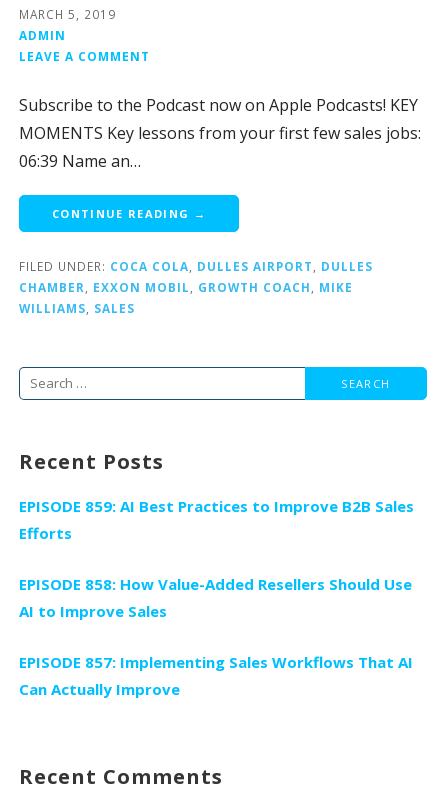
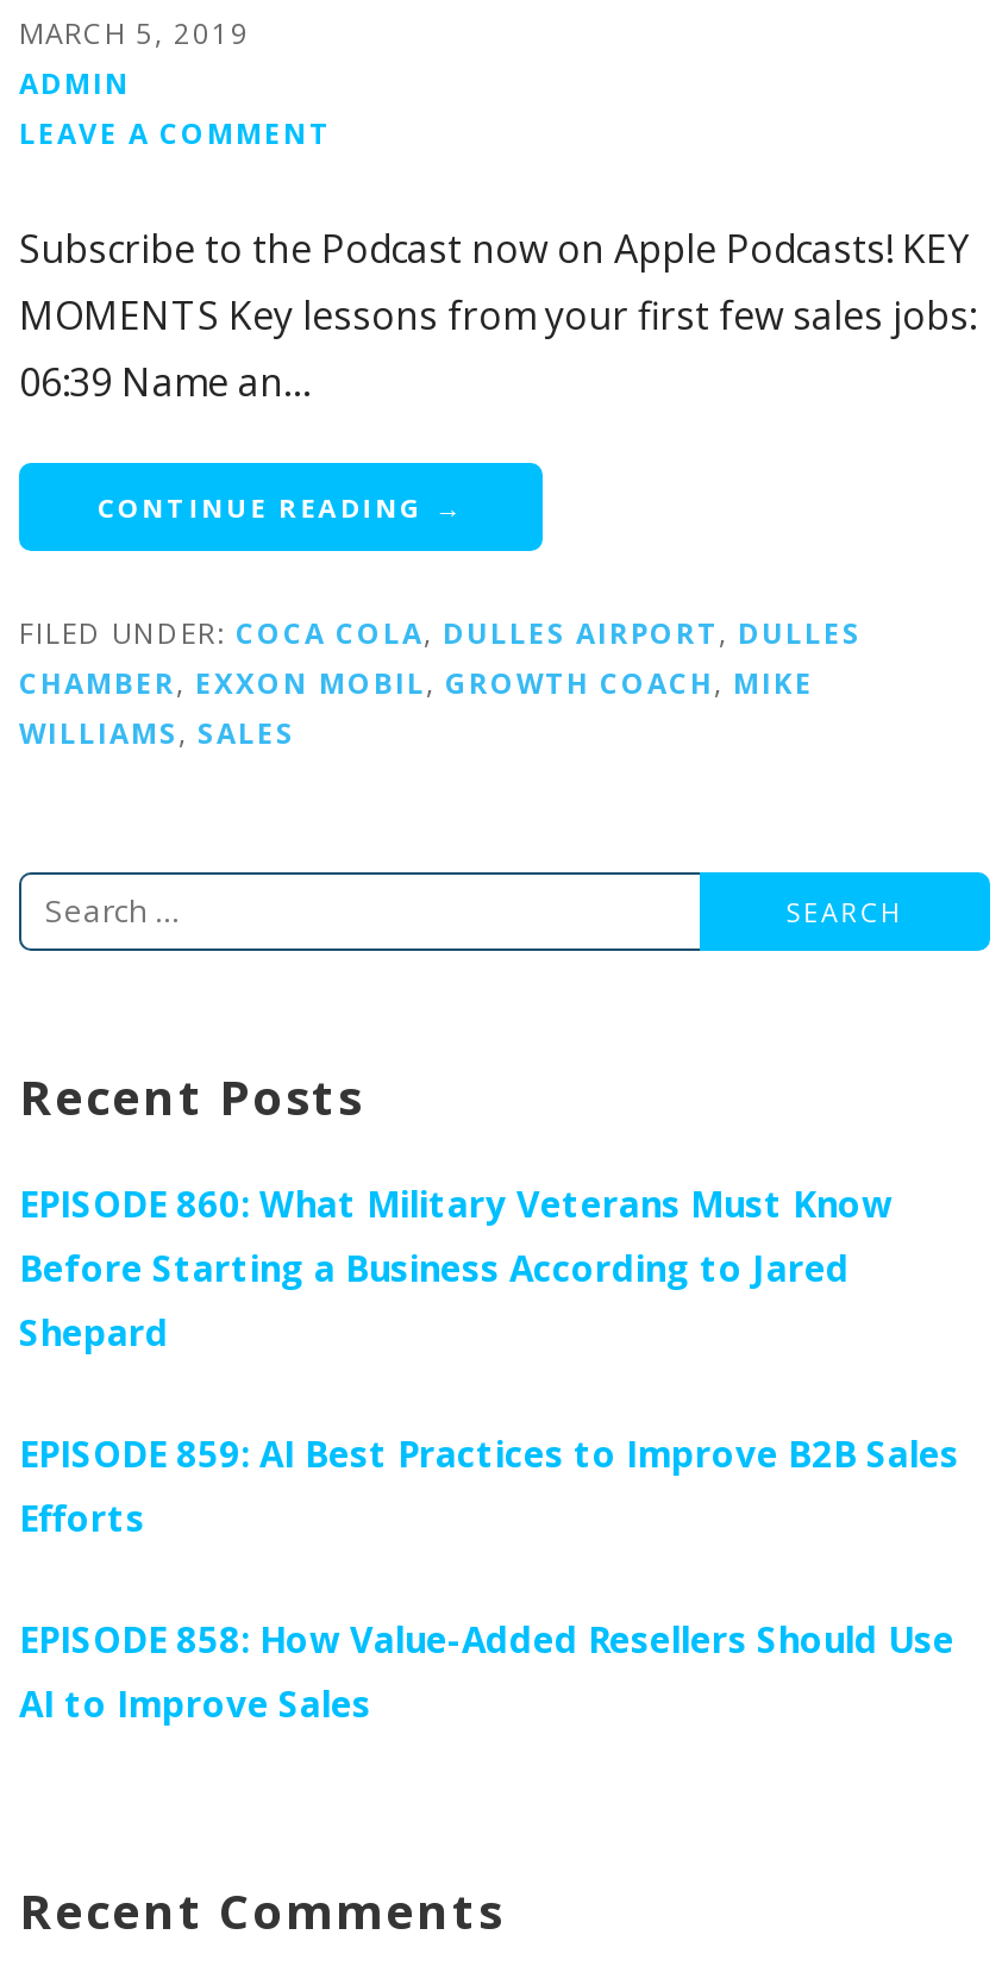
+ EPISODE 860: What Military Veterans Must Know
+ Before Starting a Business According to Jared
+ Shepard

moved down: EPISODE 859: AI Best Practices to Improve B2B Sales | Efforts | EPISODE 858: How Value-Added Resellers Should Use | AI to Improve Sales

- EPISODE 857: Implementing Sales Workflows That AI
- Can Actually Improve
